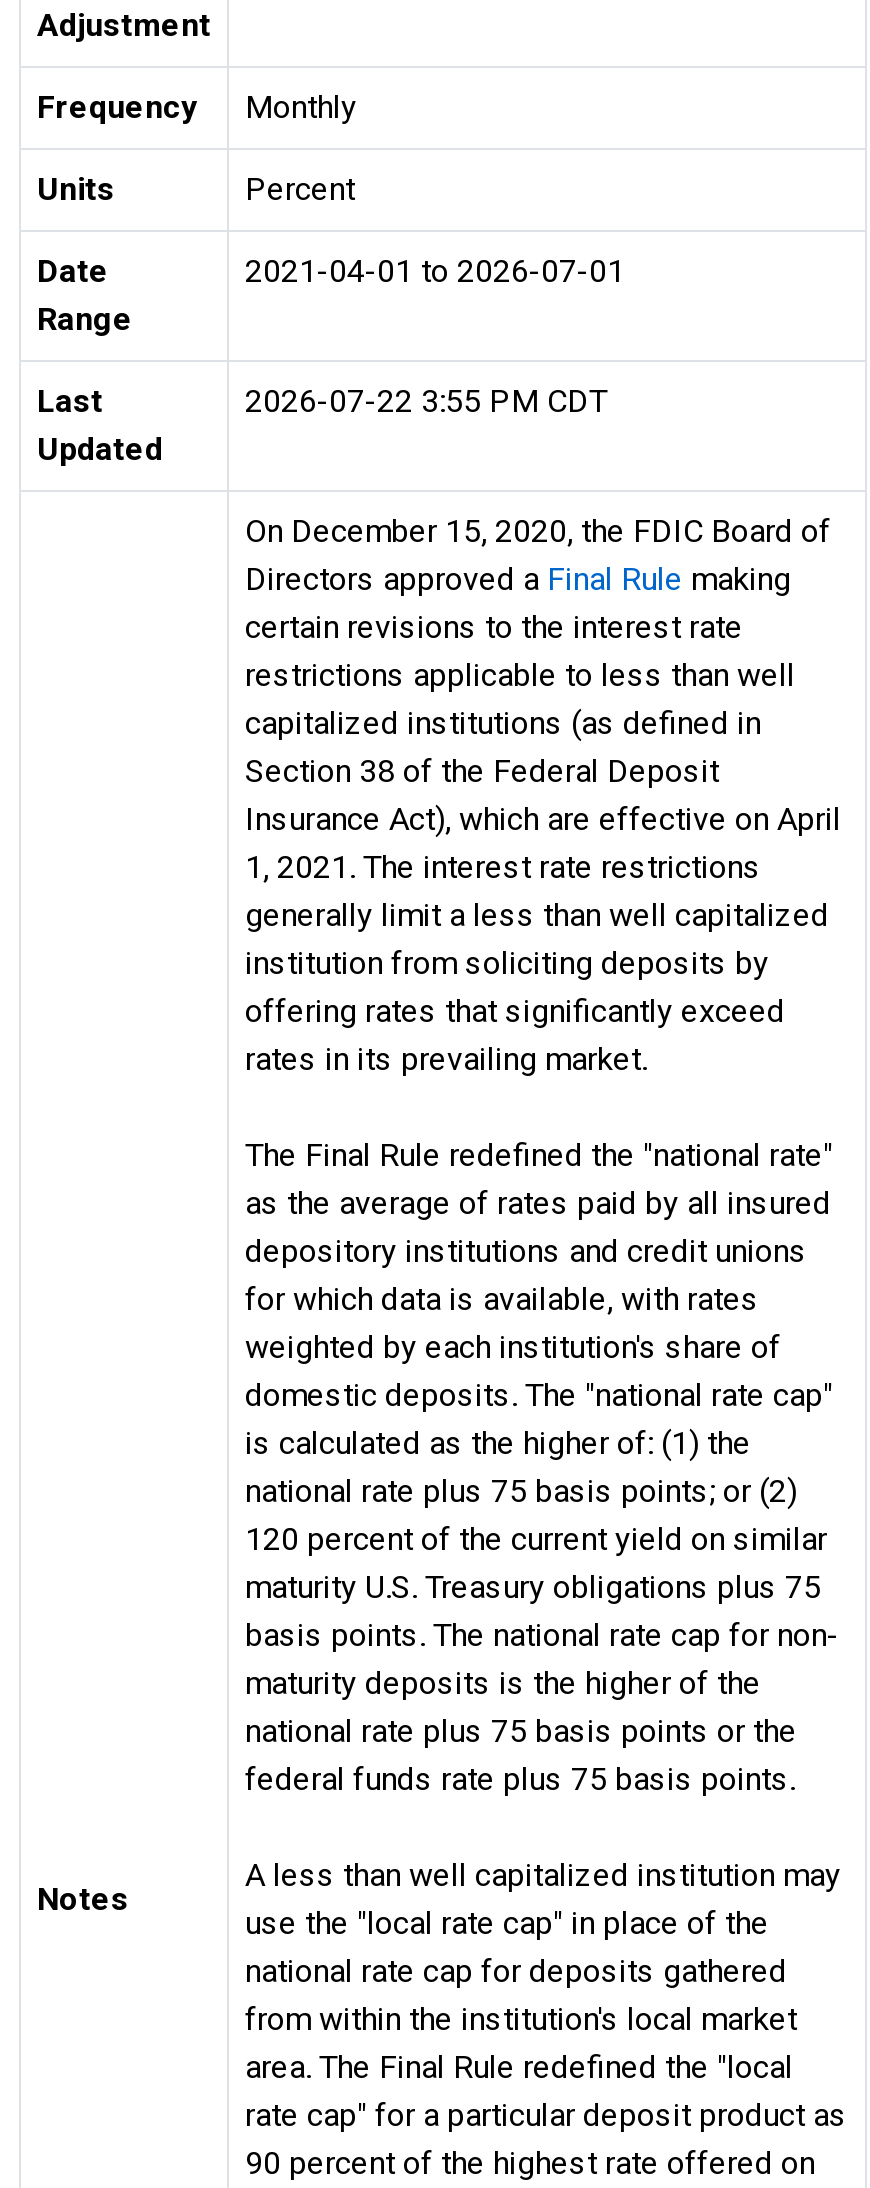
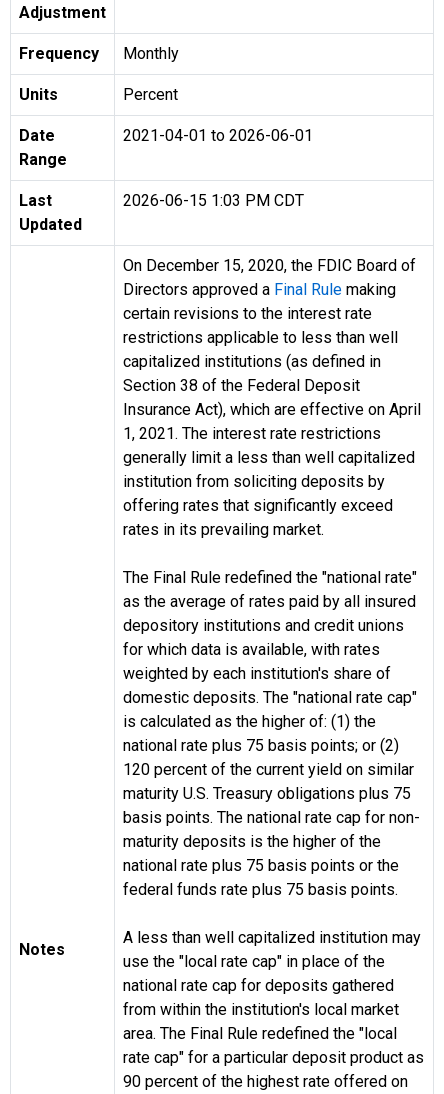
- 2021-04-01 to 2026-07-01
+ 2021-04-01 to 2026-06-01

- 2026-07-22 3:55 PM CDT
+ 2026-06-15 1:03 PM CDT
